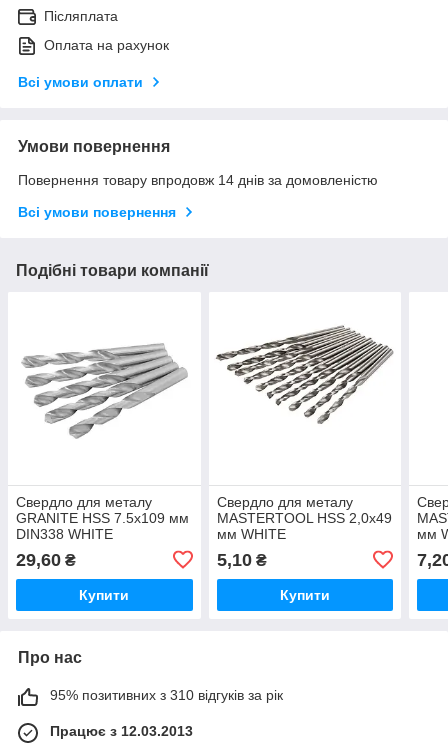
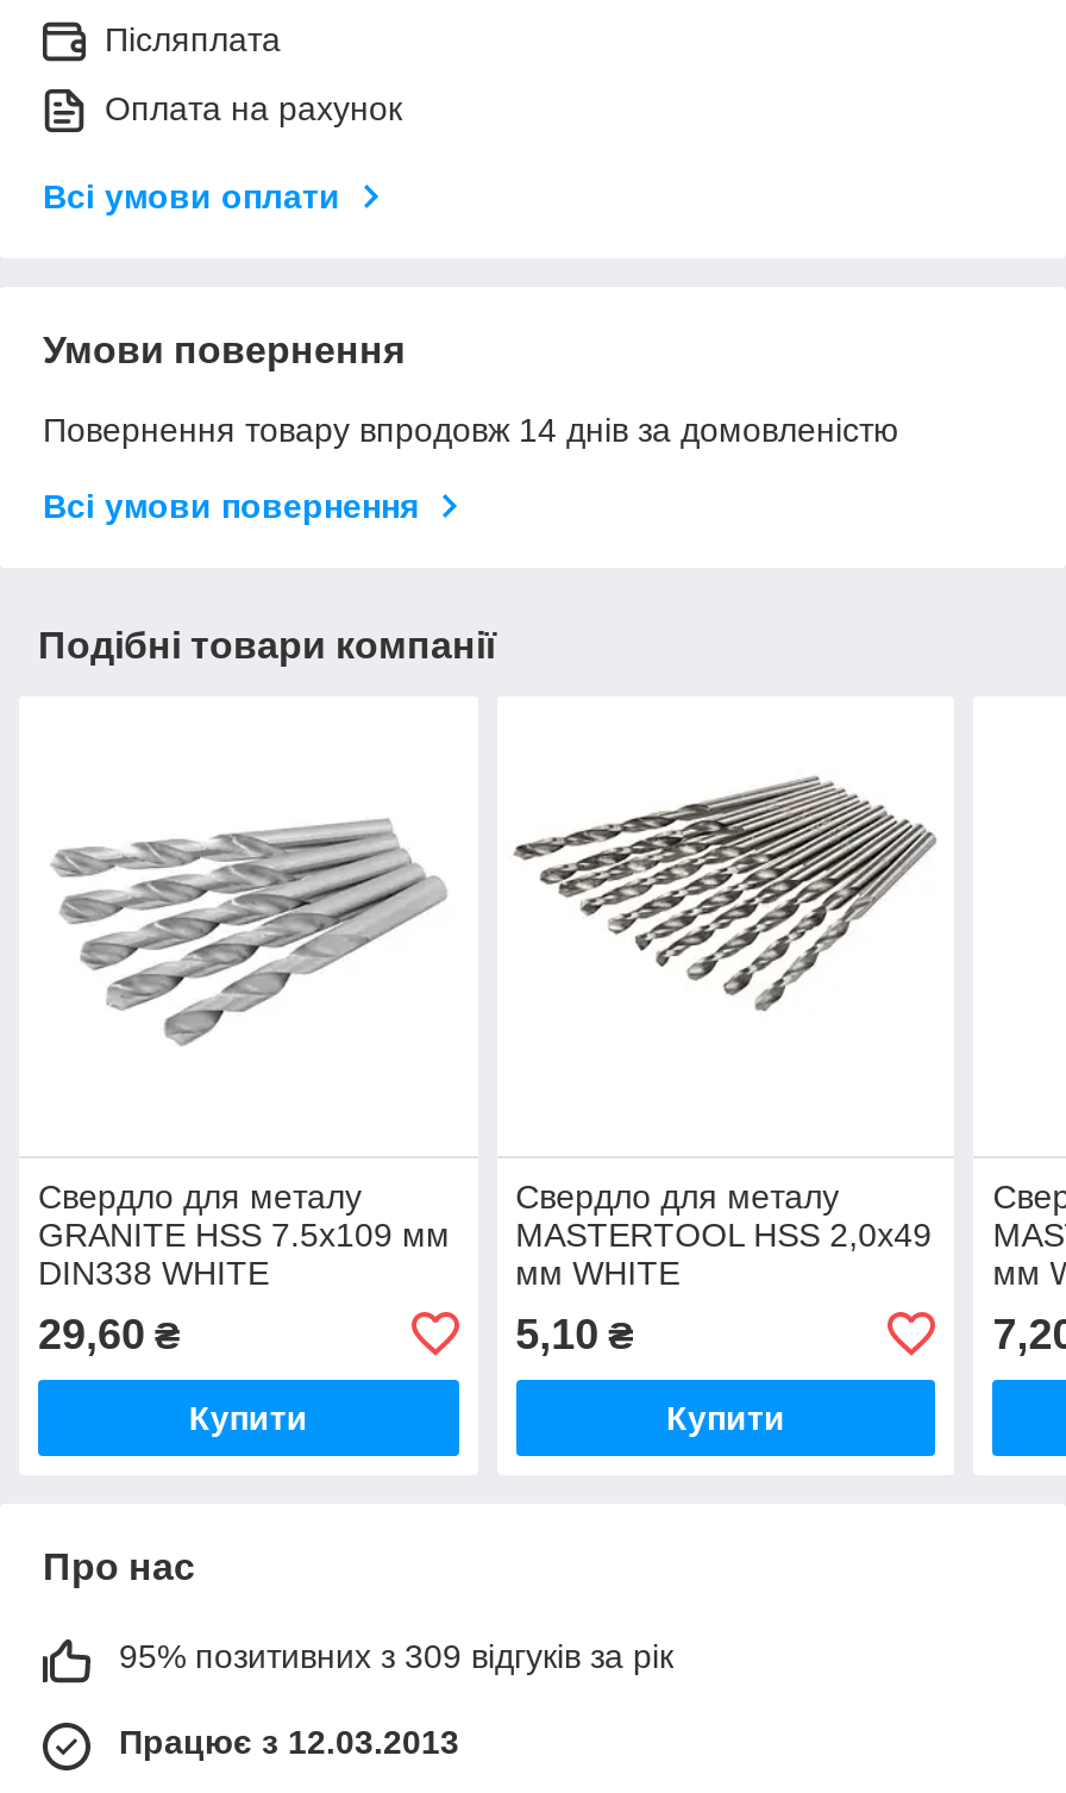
- 95% позитивних з 310 відгуків за рік
+ 95% позитивних з 309 відгуків за рік
